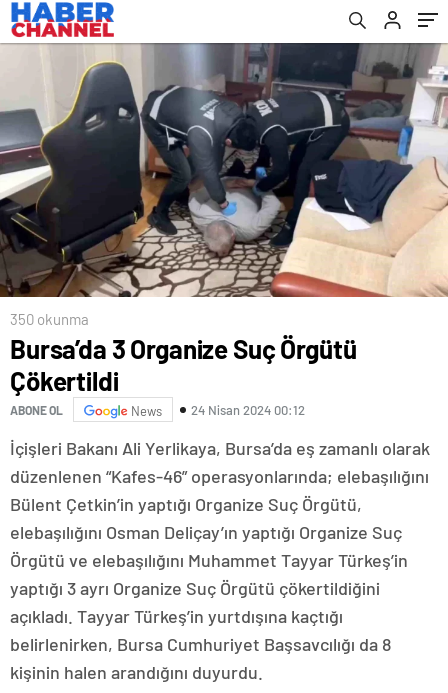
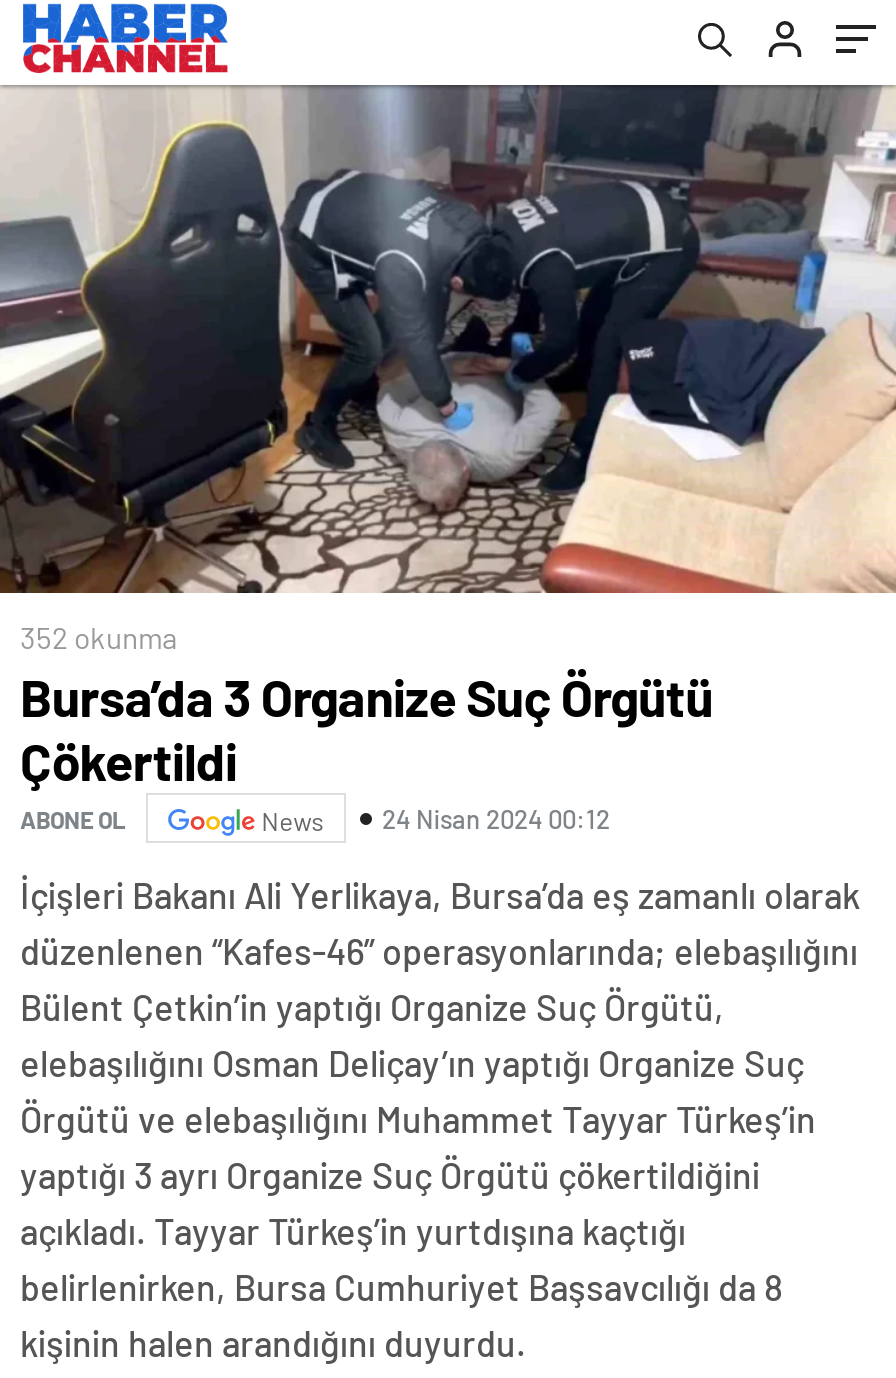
- 350 okunma
+ 352 okunma
